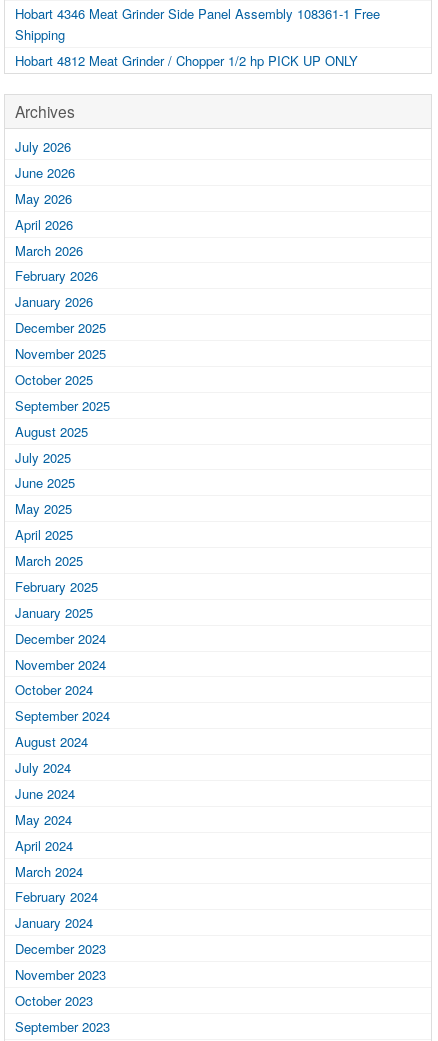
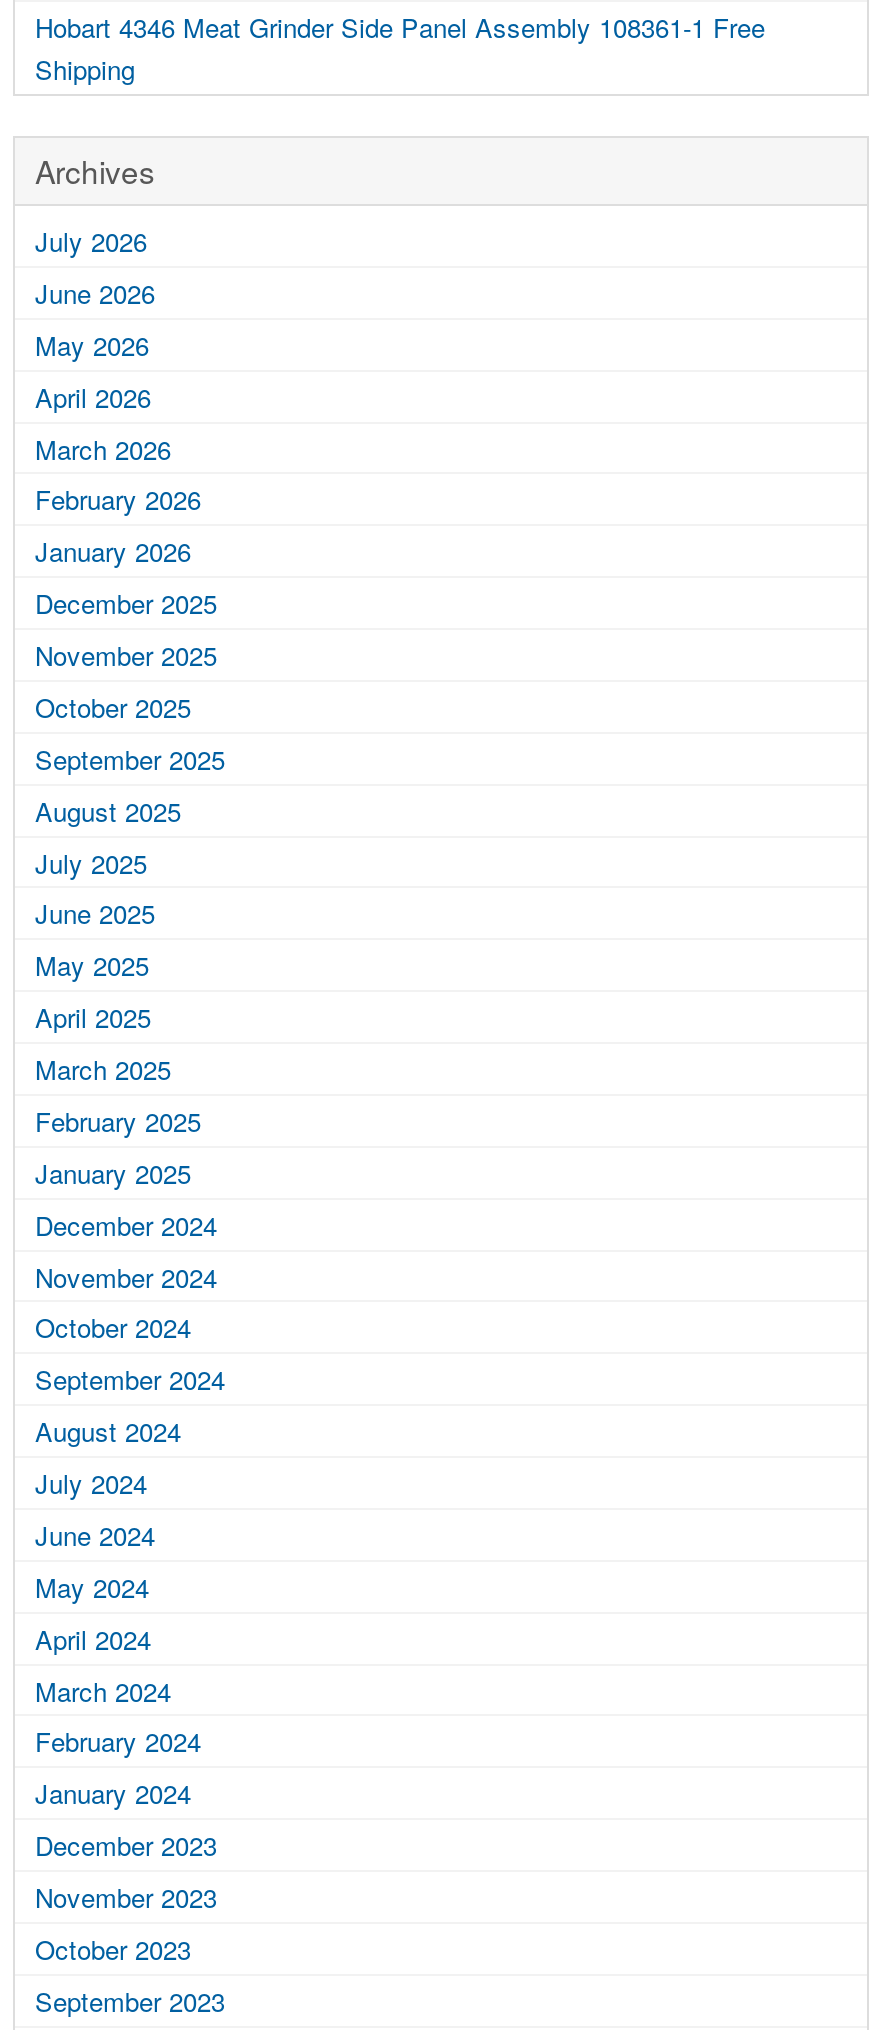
- Hobart 4812 Meat Grinder / Chopper 1/2 hp PICK UP ONLY
